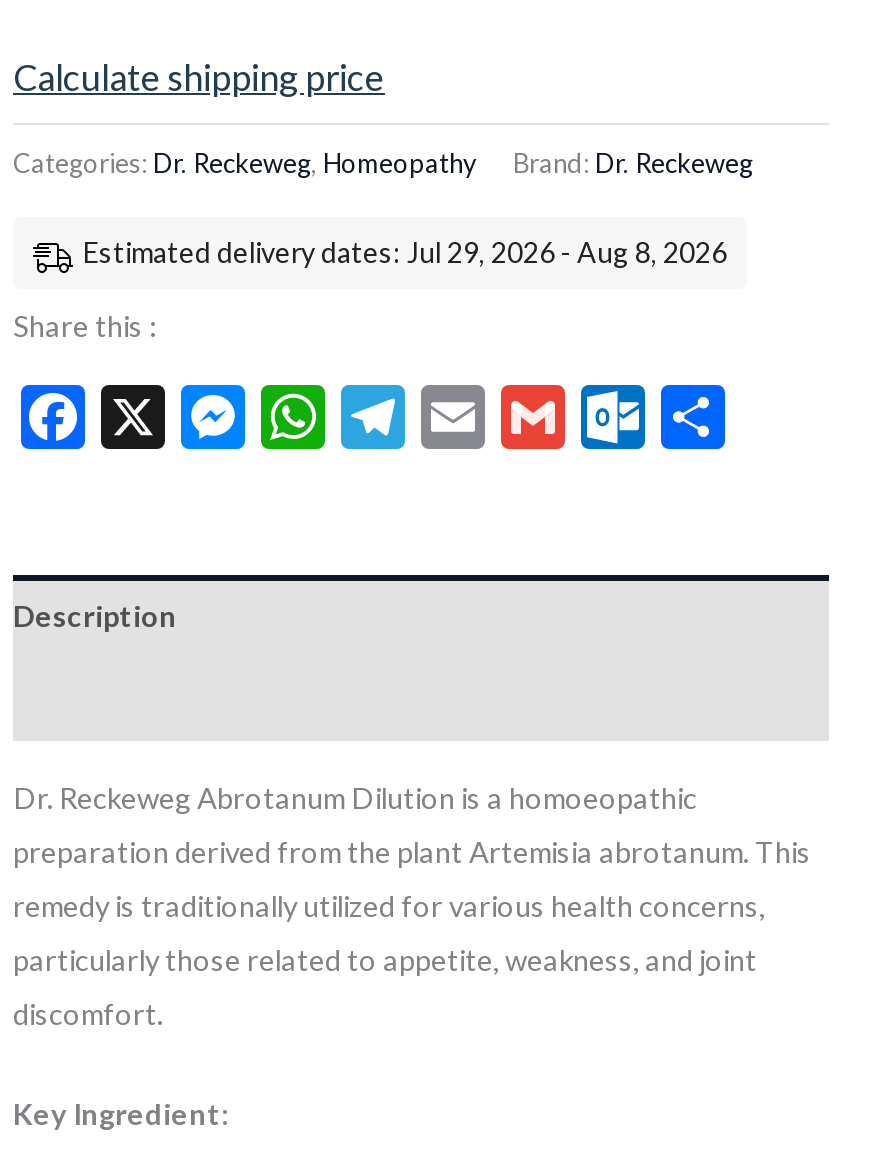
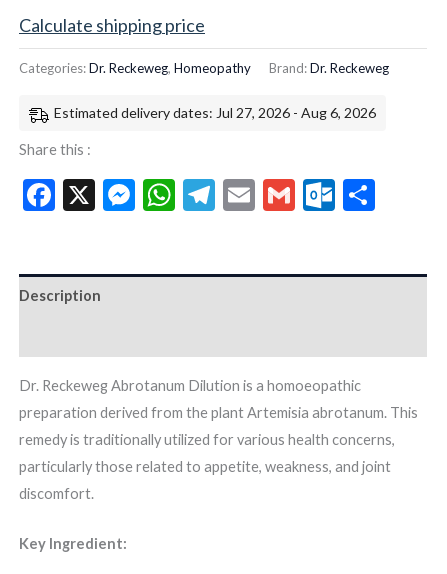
- Estimated delivery dates: Jul 29, 2026 - Aug 8, 2026
+ Estimated delivery dates: Jul 27, 2026 - Aug 6, 2026
